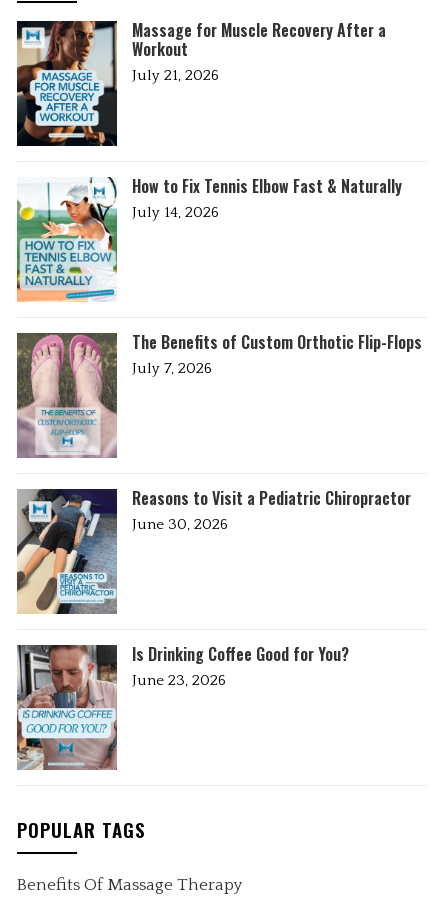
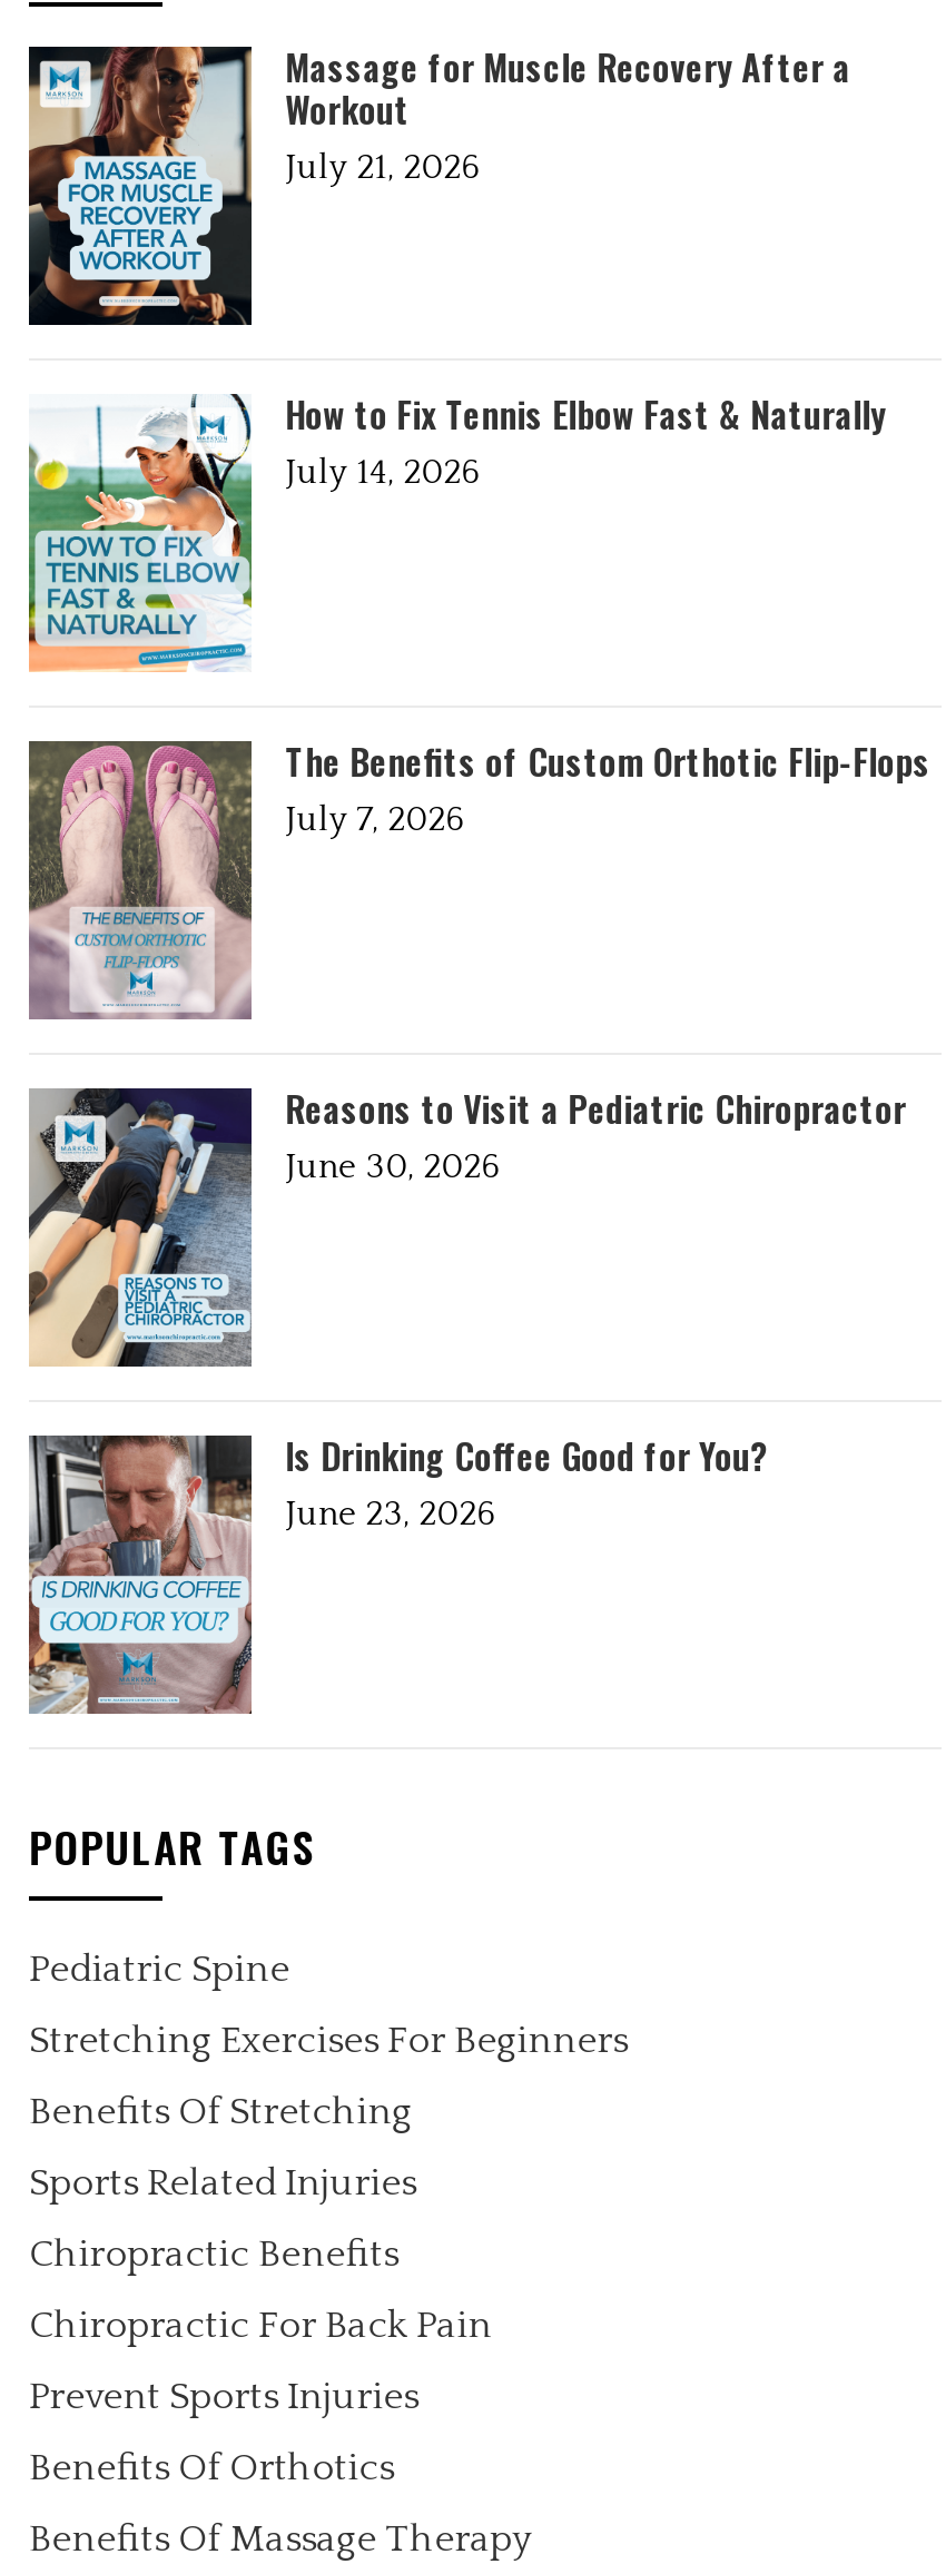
+ Pediatric Spine
+ Stretching Exercises For Beginners
+ Benefits Of Stretching
+ Sports Related Injuries
+ Chiropractic Benefits
+ Chiropractic For Back Pain
+ Prevent Sports Injuries
+ Benefits Of Orthotics
